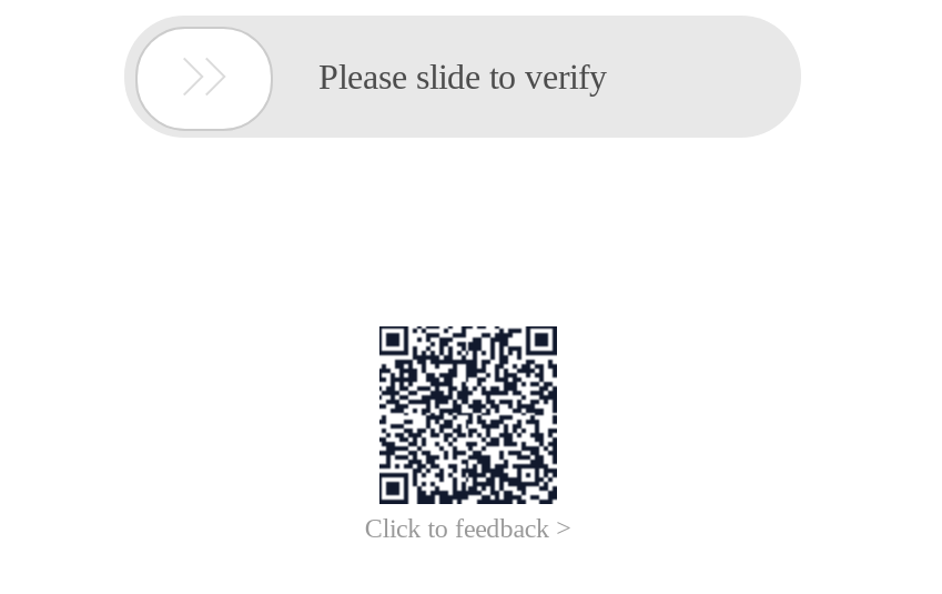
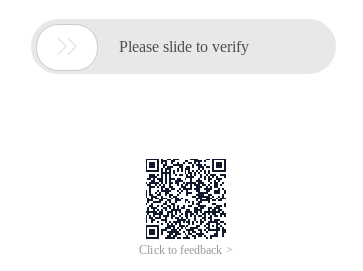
- [image]
+ [image]
